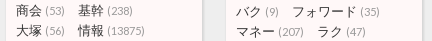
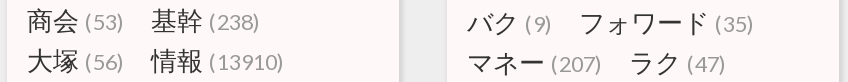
- 大塚 (56) 情報 (13875)
+ 大塚 (56) 情報 (13910)
